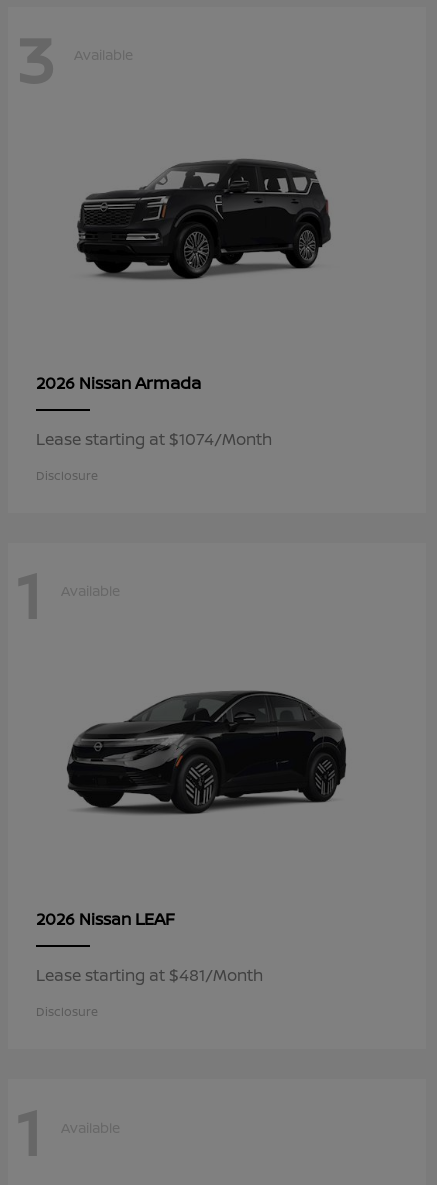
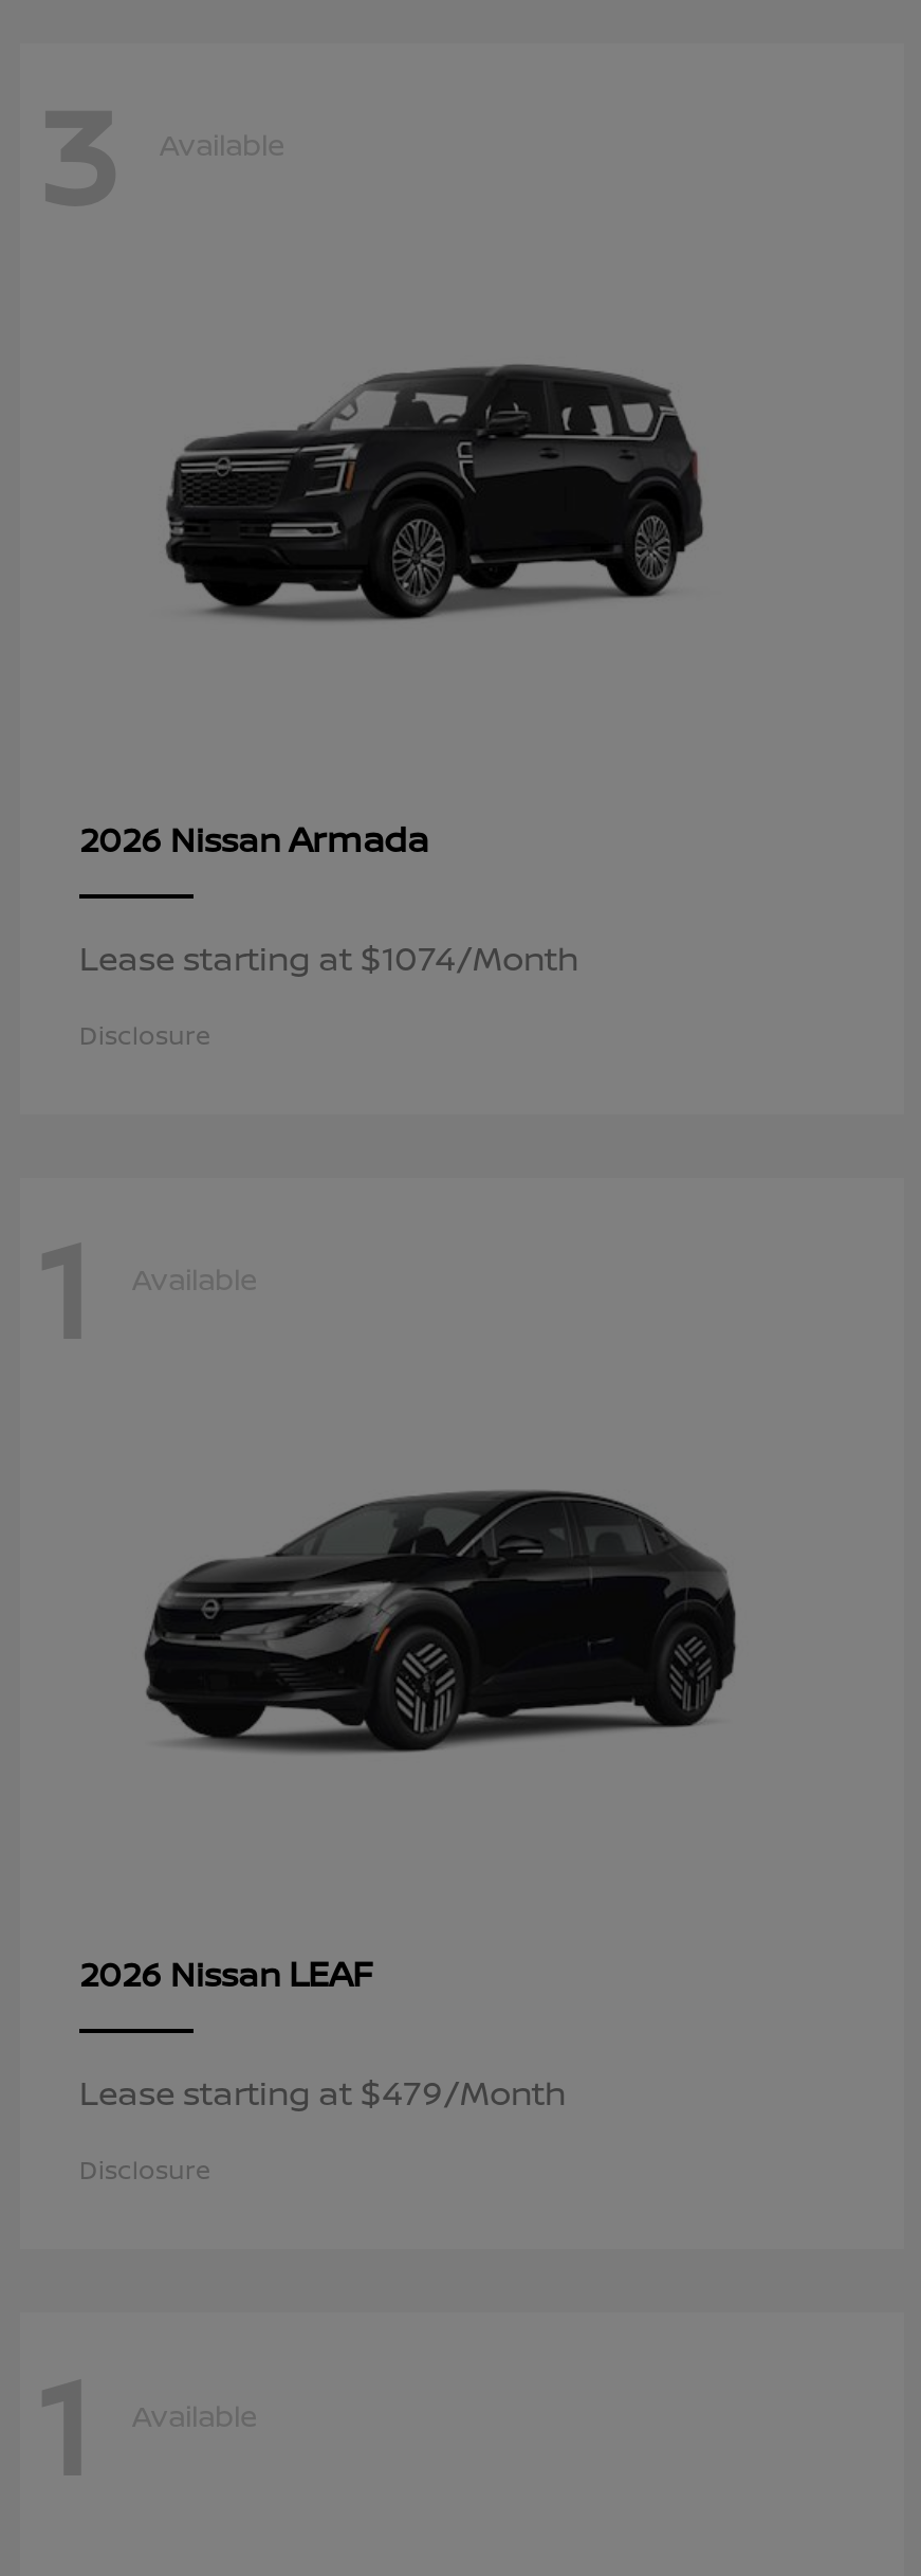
- Lease starting at $481/Month
+ Lease starting at $479/Month
